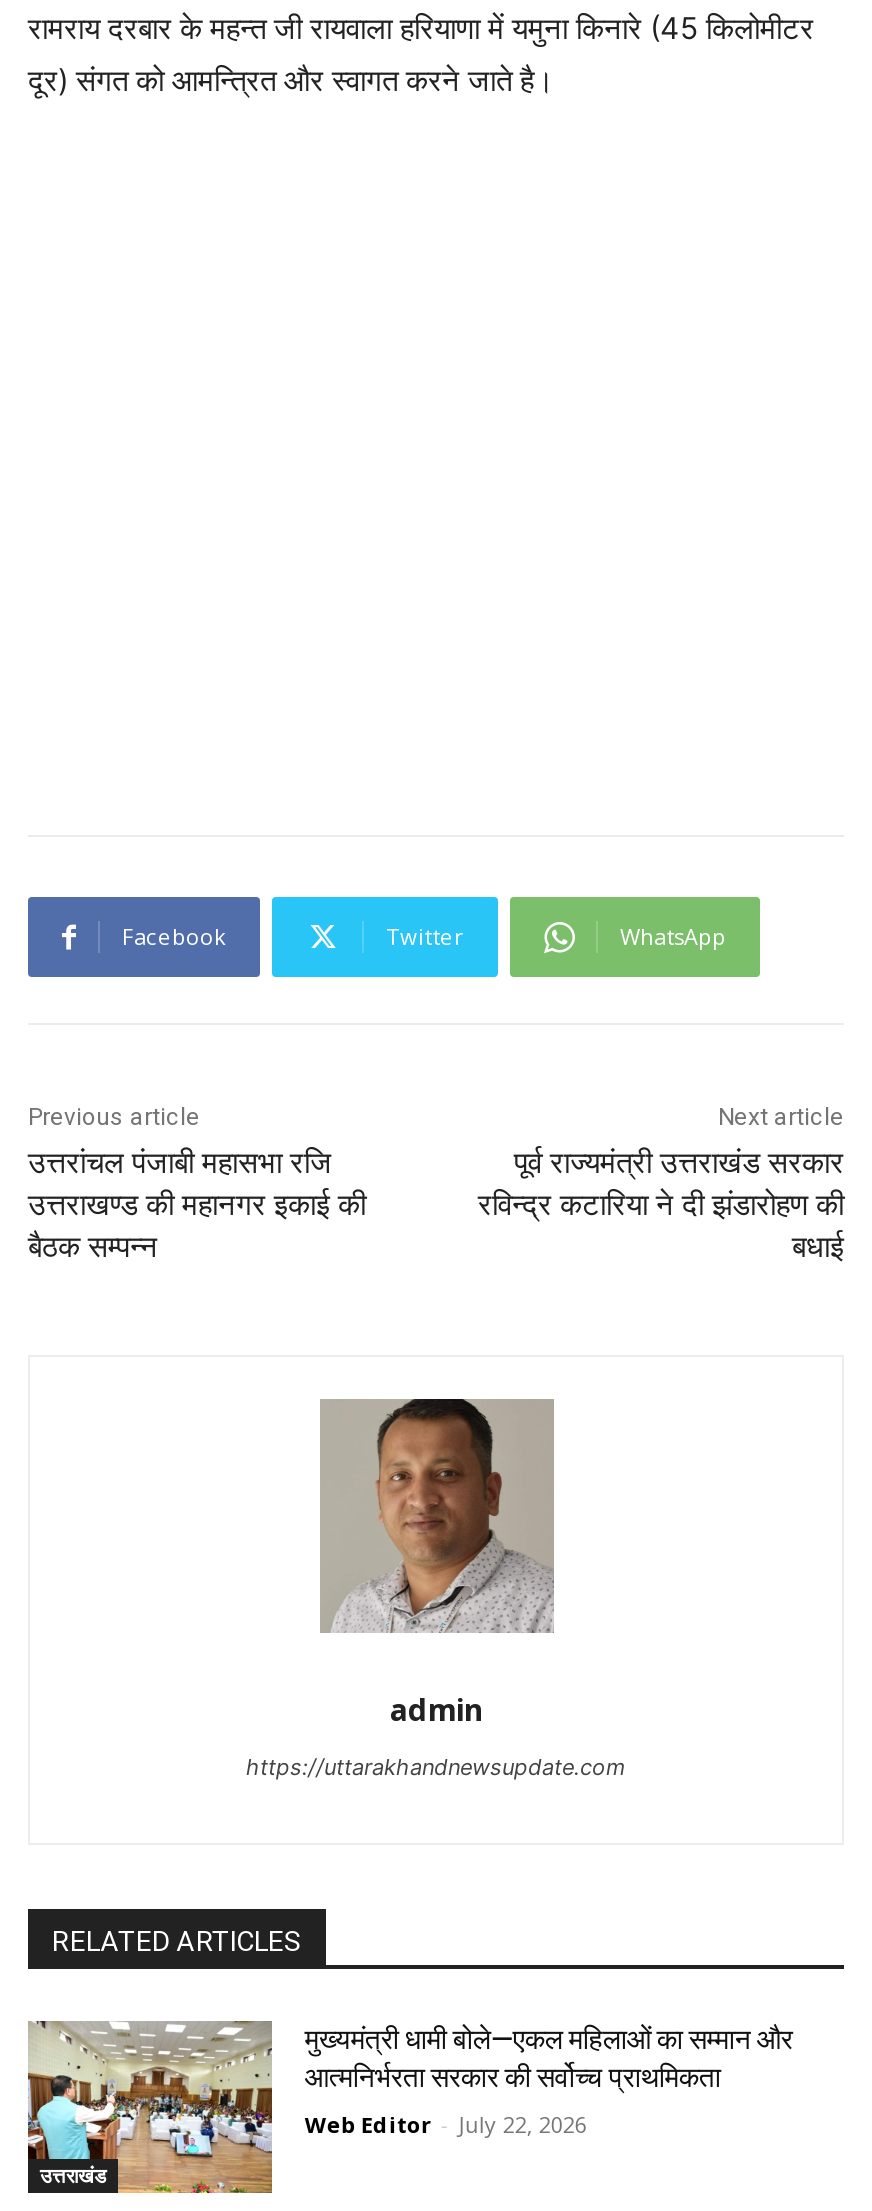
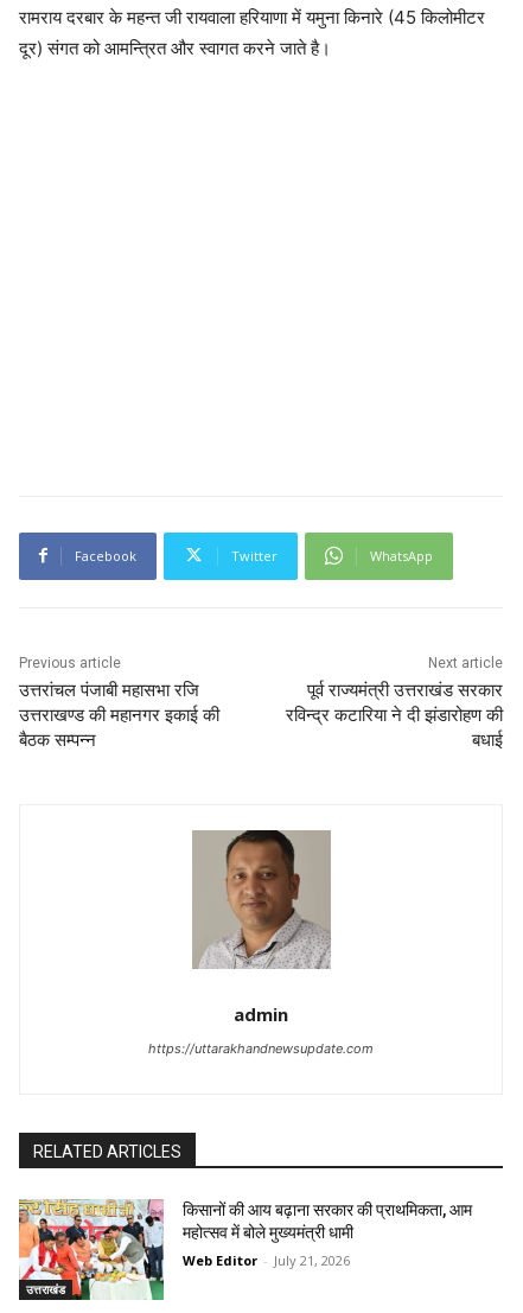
- [image]
- मुख्यमंत्री धामी बोले—एकल महिलाओं का सम्मान और
- आत्मनिर्भरता सरकार की सर्वोच्च प्राथमिकता
+ [image]
+ किसानों की आय बढ़ाना सरकार की प्राथमिकता, आम
+ महोत्सव में बोले मुख्यमंत्री धामी

- Web Editor - July 22, 2026
+ Web Editor - July 21, 2026
